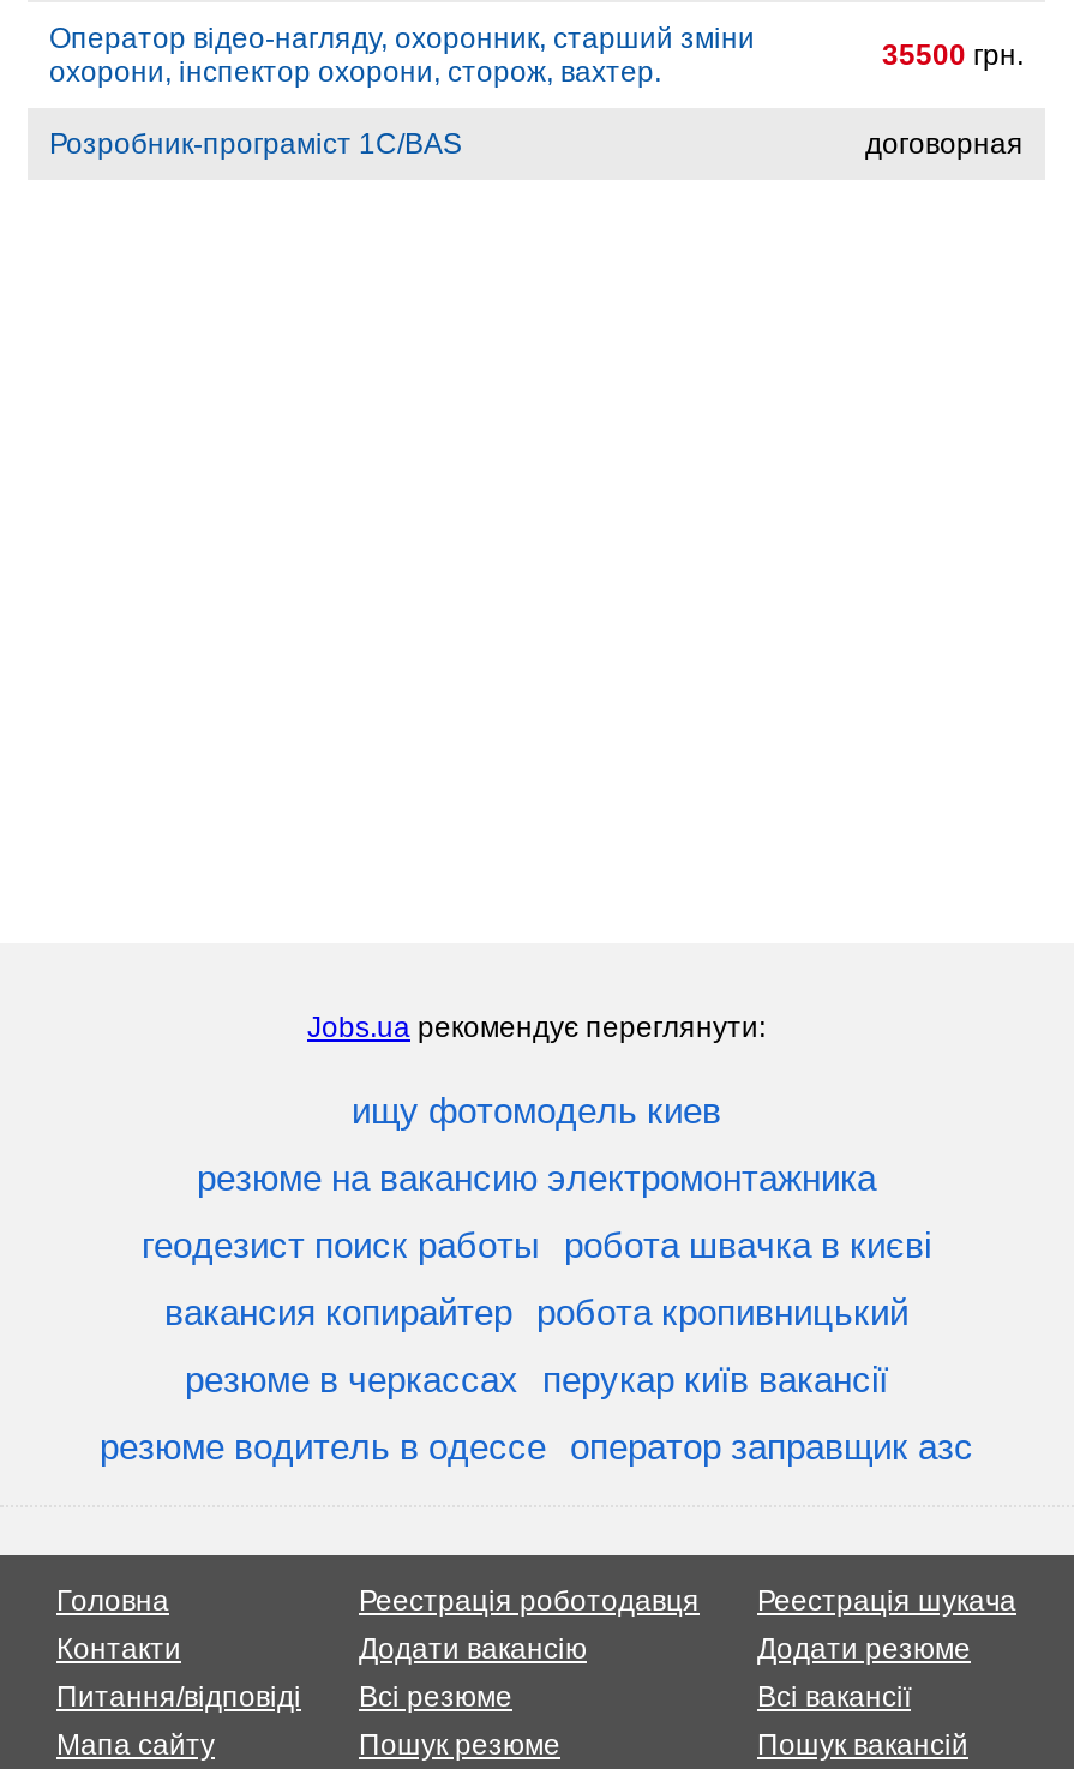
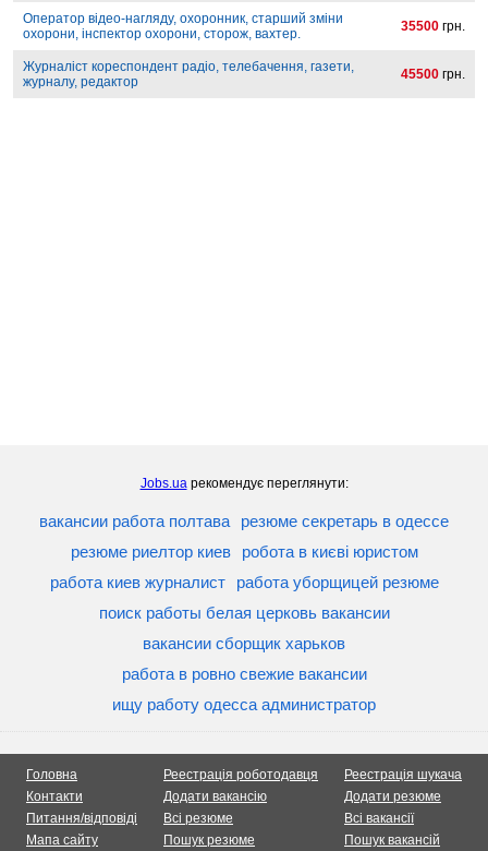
- Розробник-програміст 1С/BAS
- договорная
+ Журналіст кореспондент радіо, телебачення, газети,
+ журналу, редактор
+ 45500 грн.

- ищу фотомодель киев
- резюме на вакансию электромонтажника
- геодезист поиск работы робота швачка в києві
- вакансия копирайтер робота кропивницький
- резюме в черкассах перукар київ вакансії
- резюме водитель в одессе оператор заправщик азс
+ вакансии работа полтава резюме секретарь в одессе
+ резюме риелтор киев робота в києві юристом
+ работа киев журналист работа уборщицей резюме
+ поиск работы белая церковь вакансии
+ вакансии сборщик харьков
+ работа в ровно свежие вакансии
+ ищу работу одесса администратор
